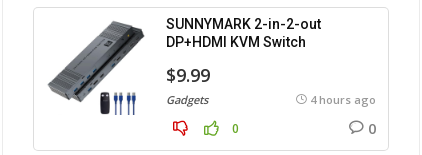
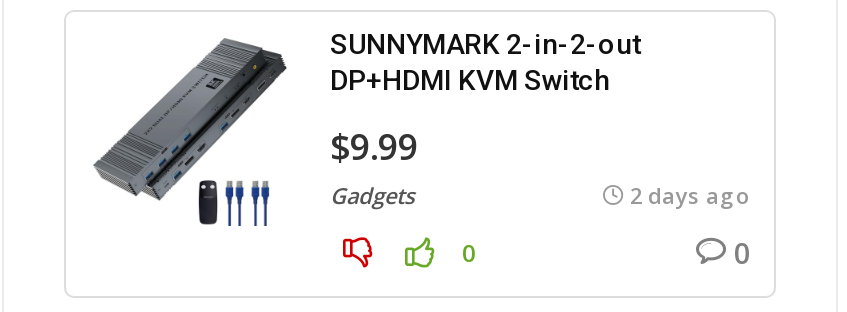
- 4 hours ago
+ 2 days ago
